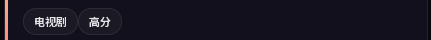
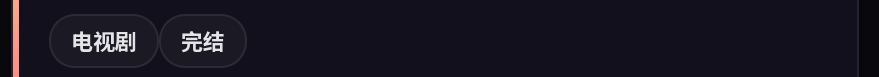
- 高分
+ 完结
